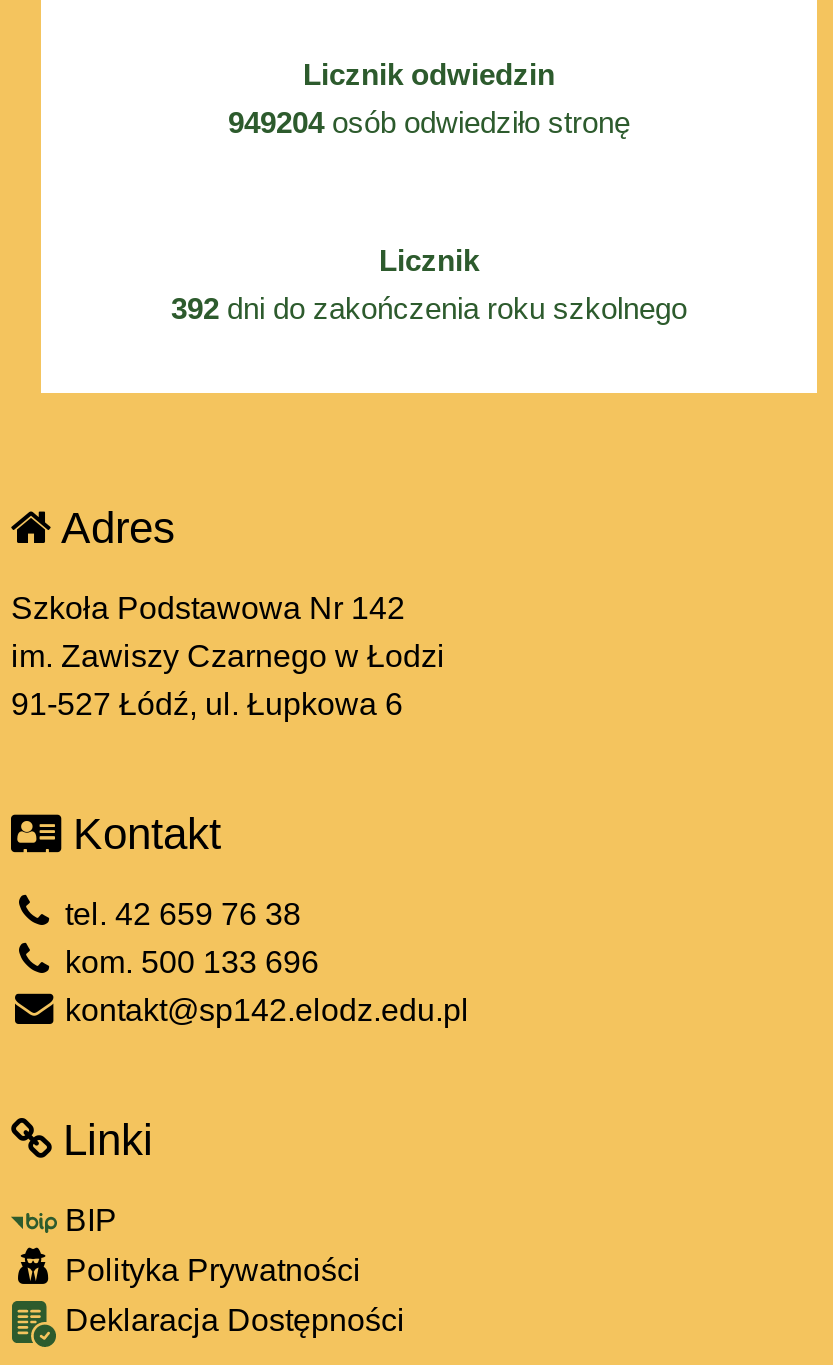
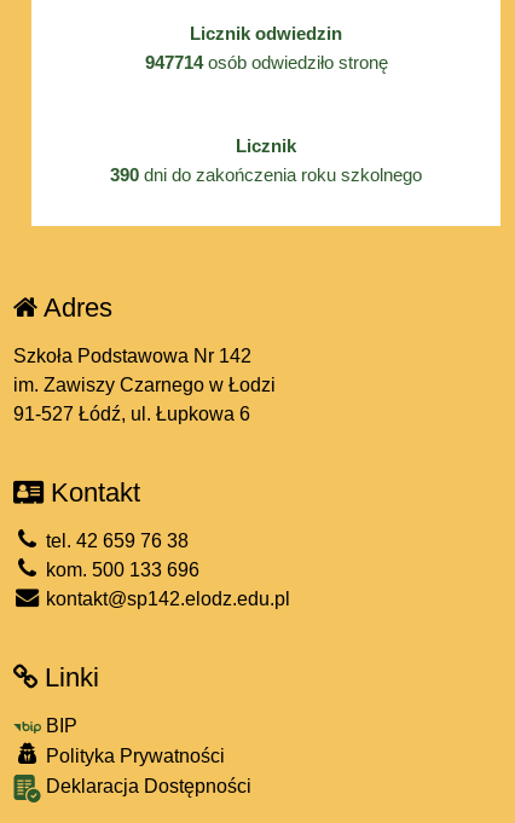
- 949204 osób odwiedziło stronę
+ 947714 osób odwiedziło stronę

- 392 dni do zakończenia roku szkolnego
+ 390 dni do zakończenia roku szkolnego
